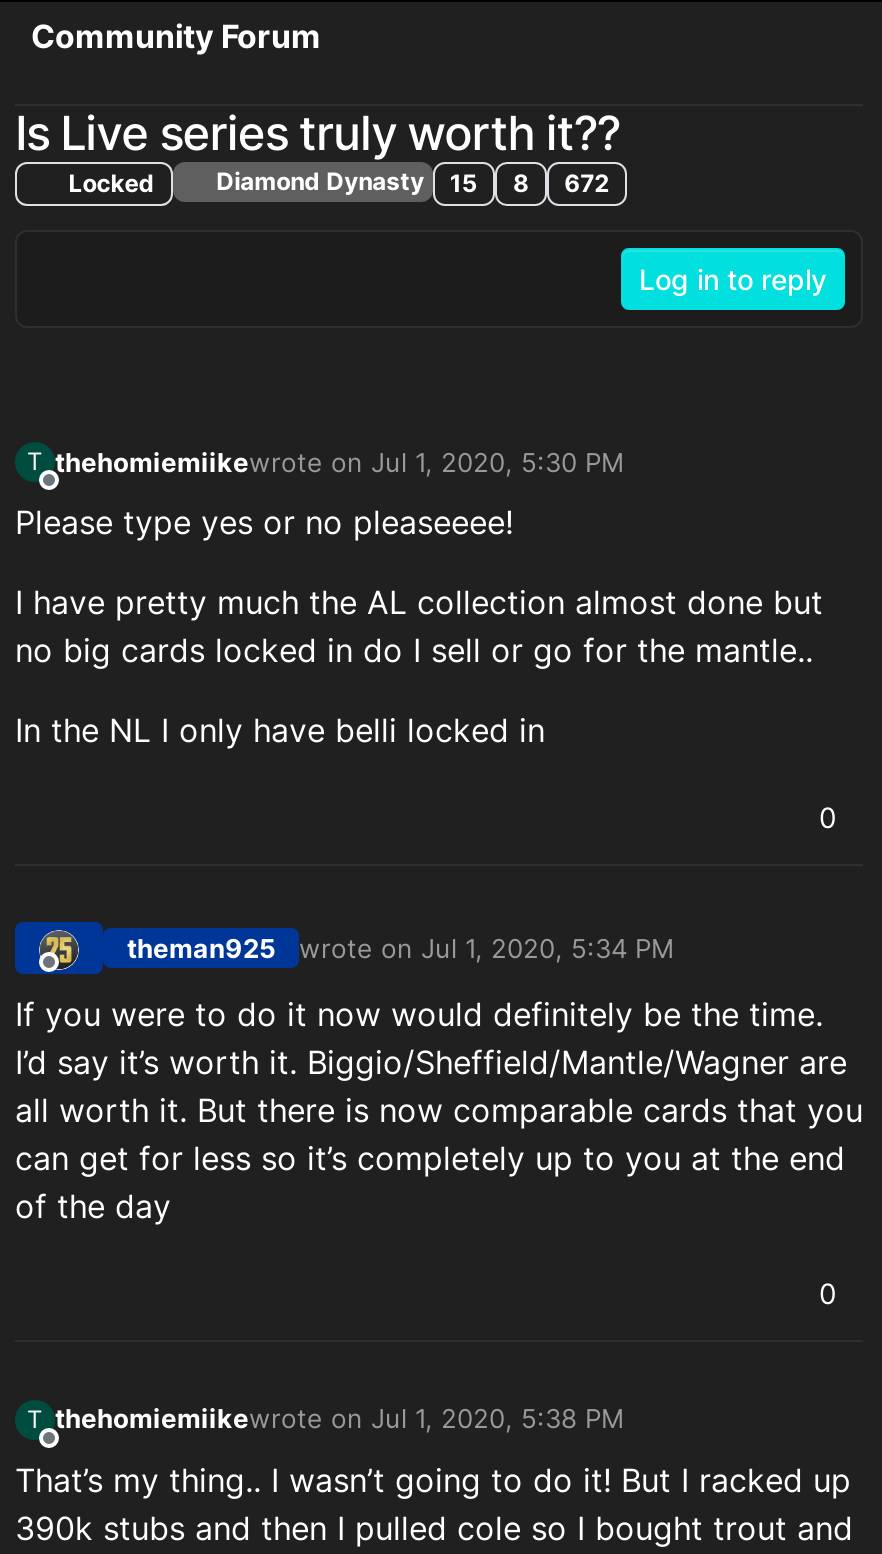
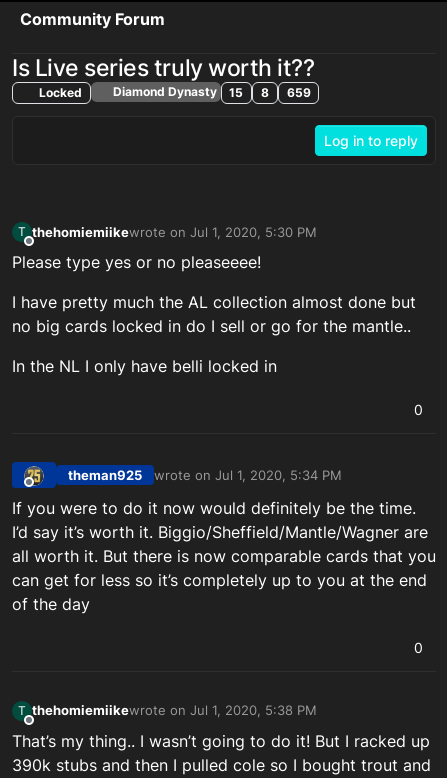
- Locked Diamond Dynasty 15 8 672
+ Locked Diamond Dynasty 15 8 659
